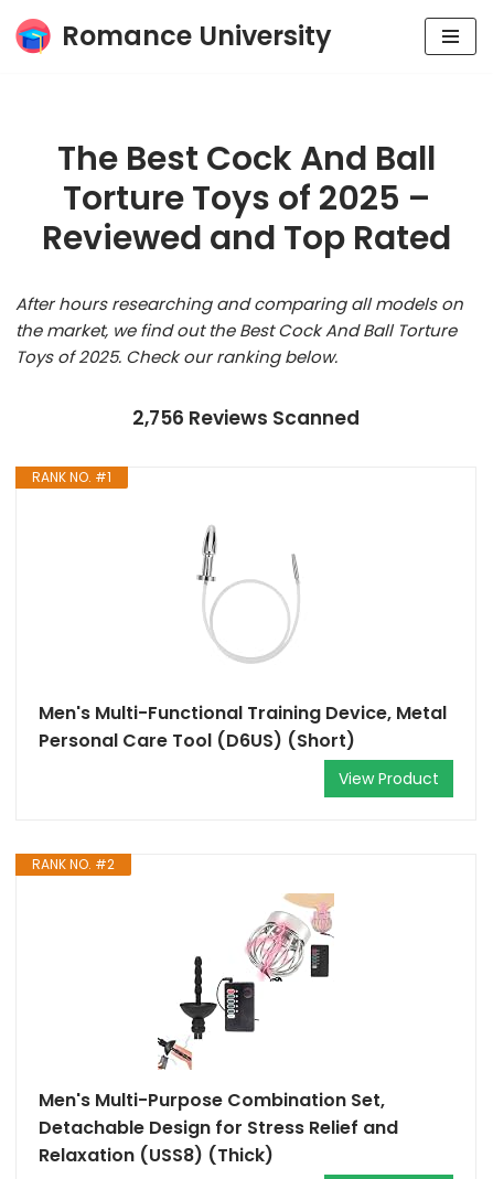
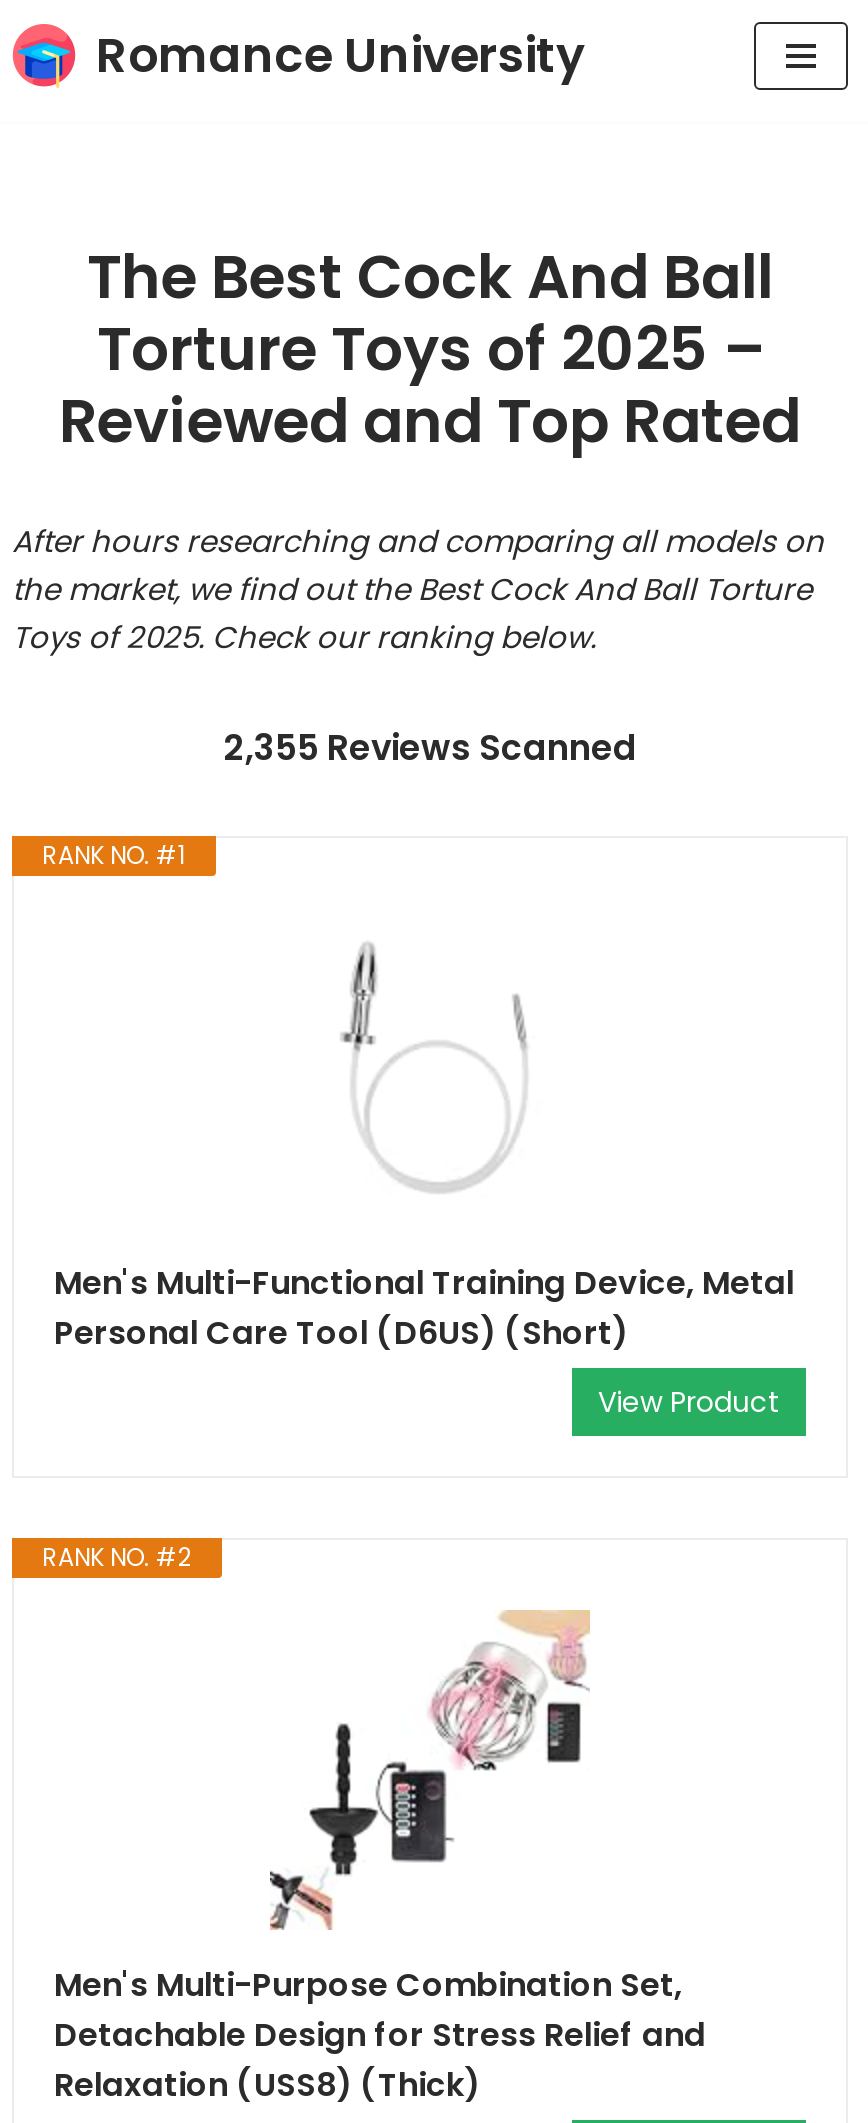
- 2,756 Reviews Scanned
+ 2,355 Reviews Scanned
